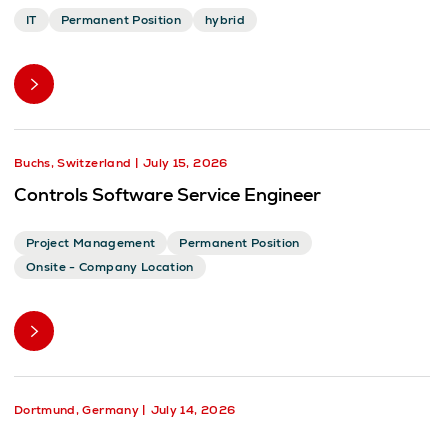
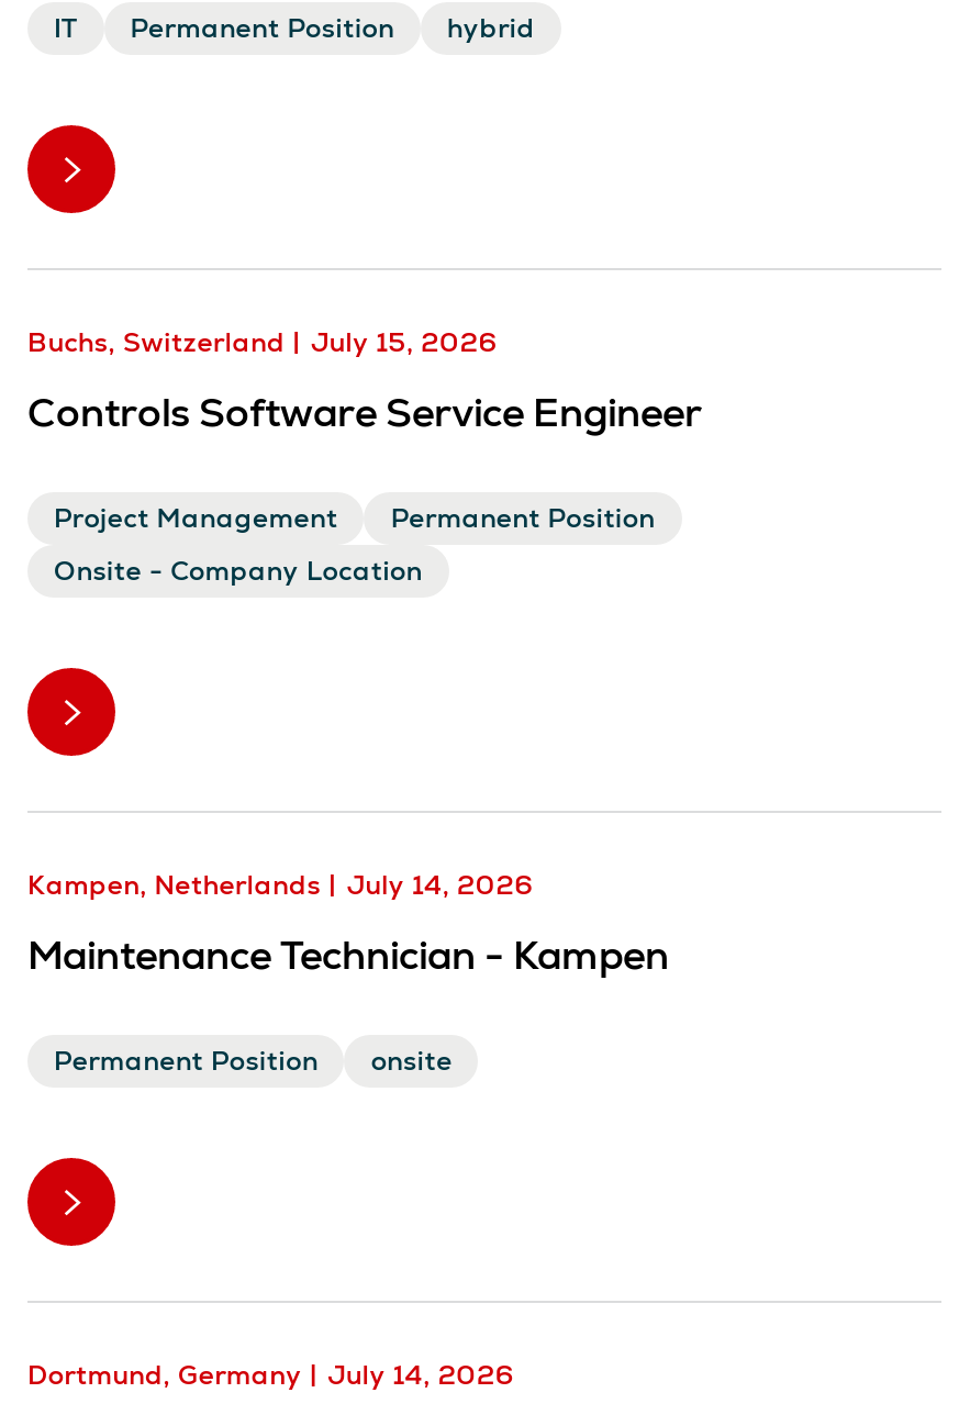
+ Kampen, Netherlands
+ July 14, 2026
+ Maintenance Technician - Kampen
+ Permanent Position
+ onsite
